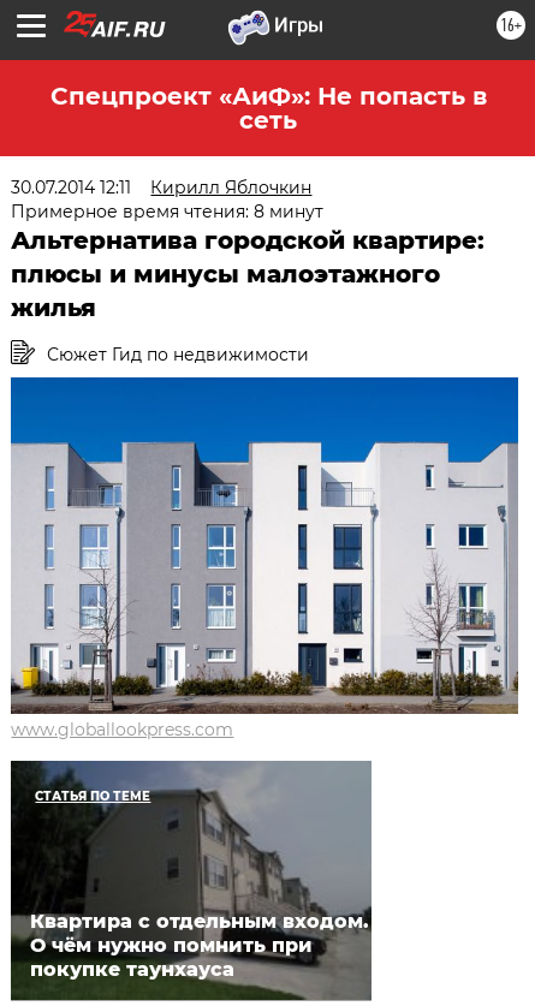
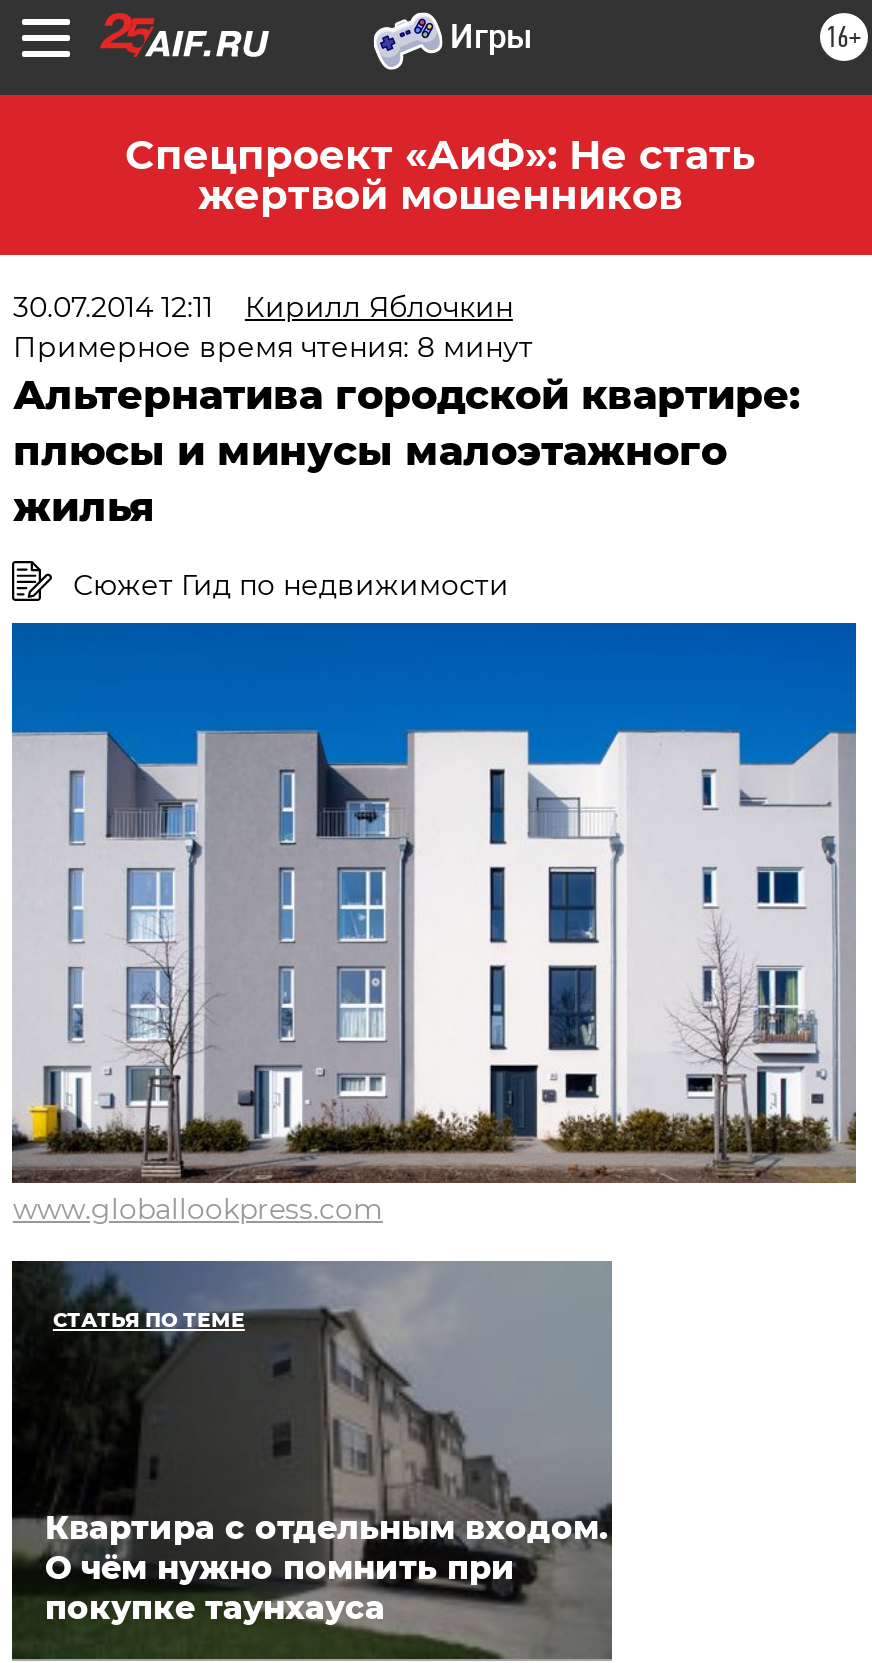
- Спецпроект «АиФ»: Не попасть в
- сеть
+ Спецпроект «АиФ»: Не стать
+ жертвой мошенников
